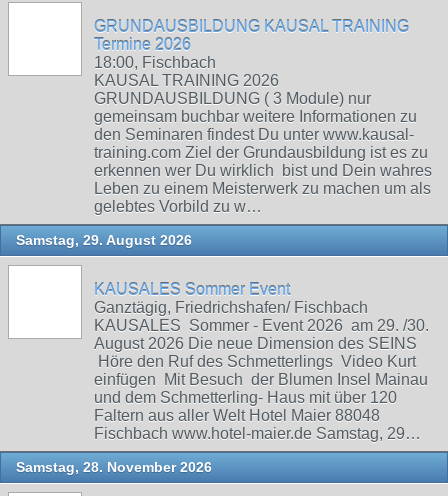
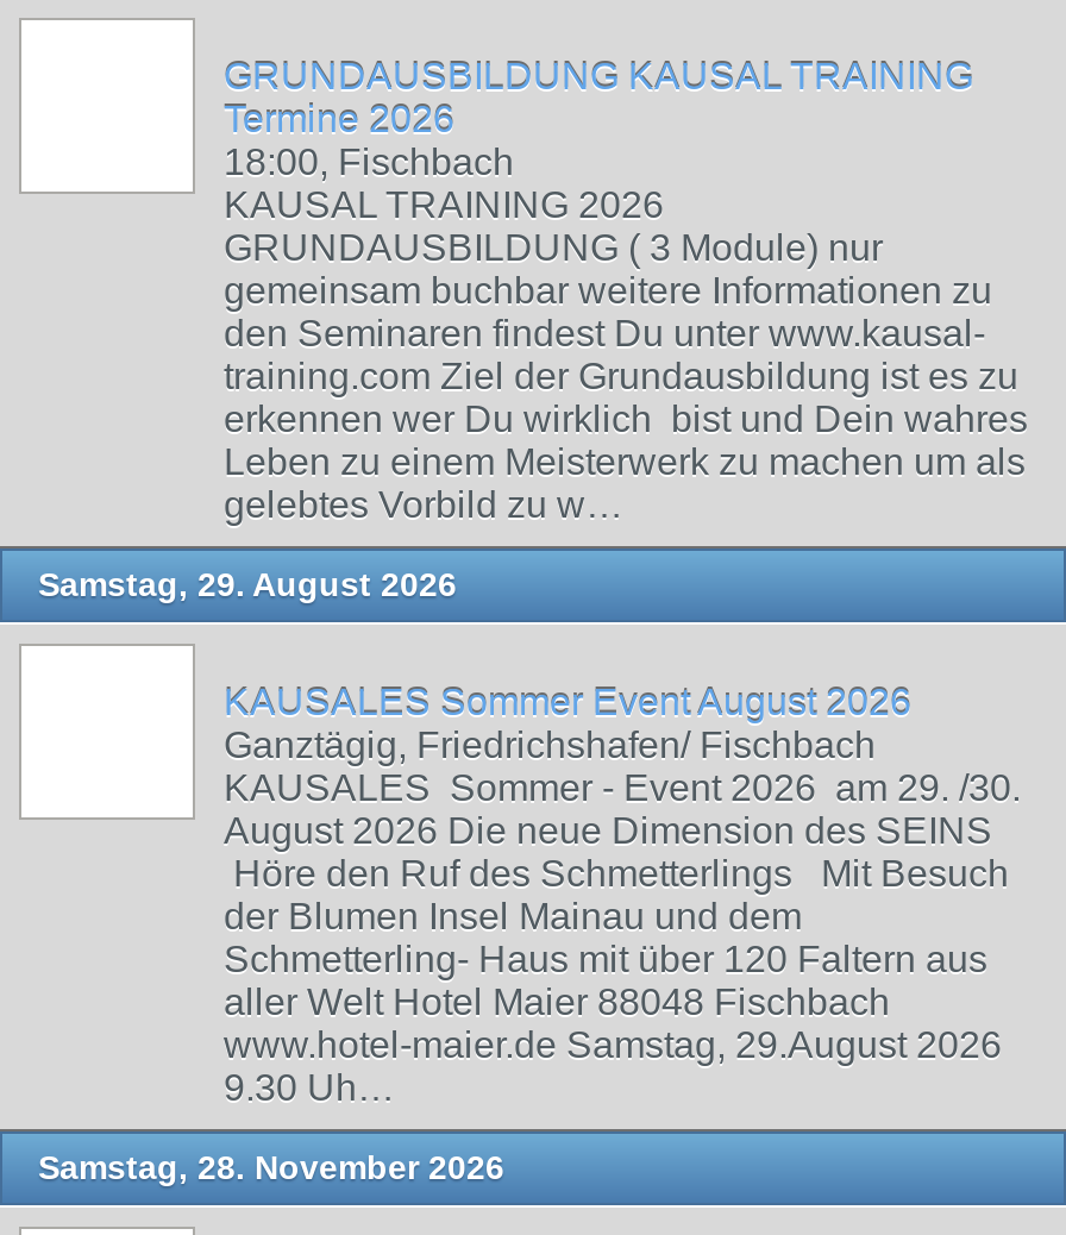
- KAUSALES Sommer Event
+ KAUSALES Sommer Event August 2026

- Höre den Ruf des Schmetterlings Video Kurt
- einfügen Mit Besuch der Blumen Insel Mainau
- und dem Schmetterling- Haus mit über 120
- Faltern aus aller Welt Hotel Maier 88048
- Fischbach www.hotel-maier.de Samstag, 29…
+ Höre den Ruf des Schmetterlings Mit Besuch
+ der Blumen Insel Mainau und dem
+ Schmetterling- Haus mit über 120 Faltern aus
+ aller Welt Hotel Maier 88048 Fischbach
+ www.hotel-maier.de Samstag, 29.August 2026
+ 9.30 Uh…
